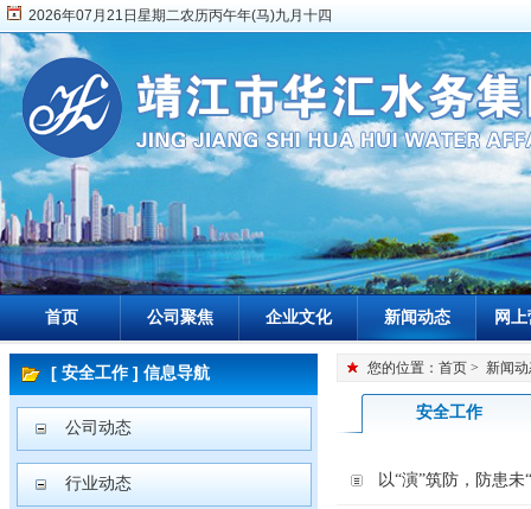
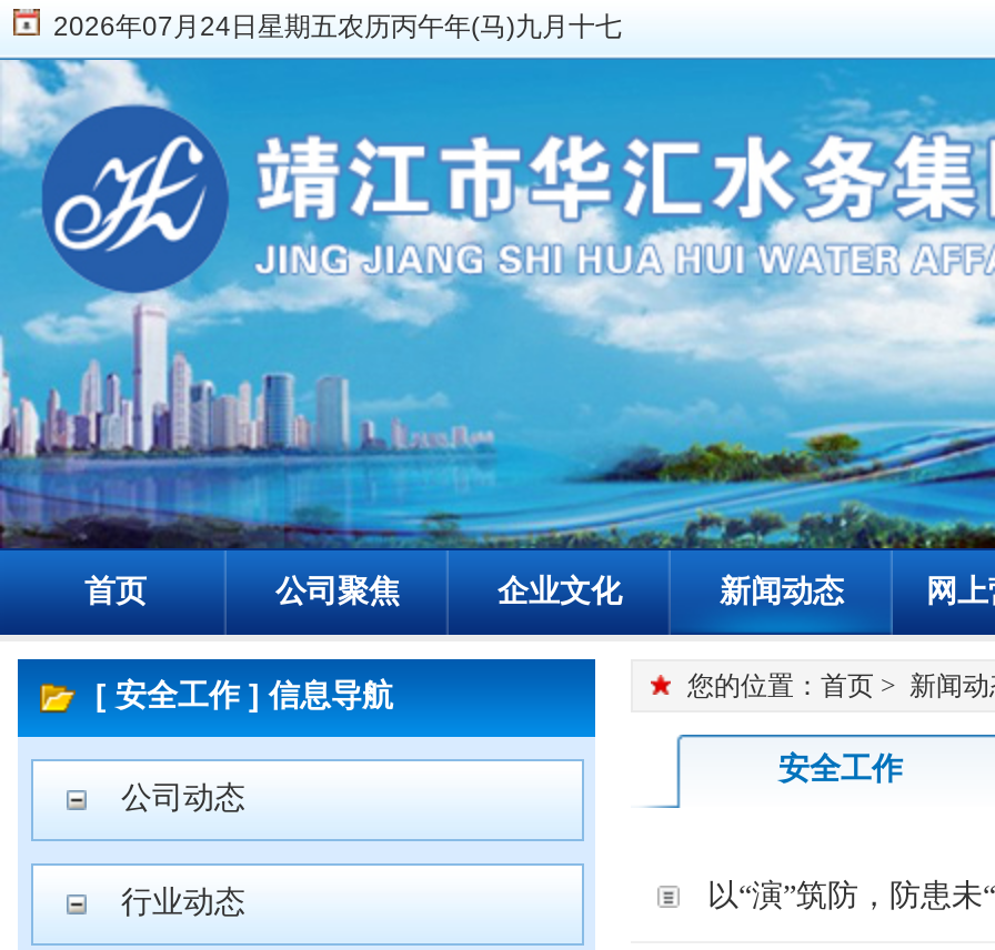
- 2026年07月21日星期二农历丙午年(马)九月十四
+ 2026年07月24日星期五农历丙午年(马)九月十七
